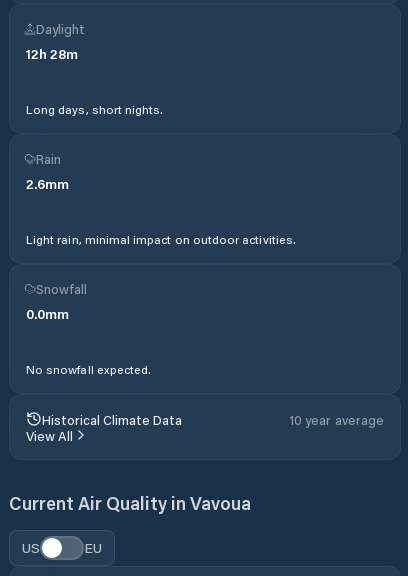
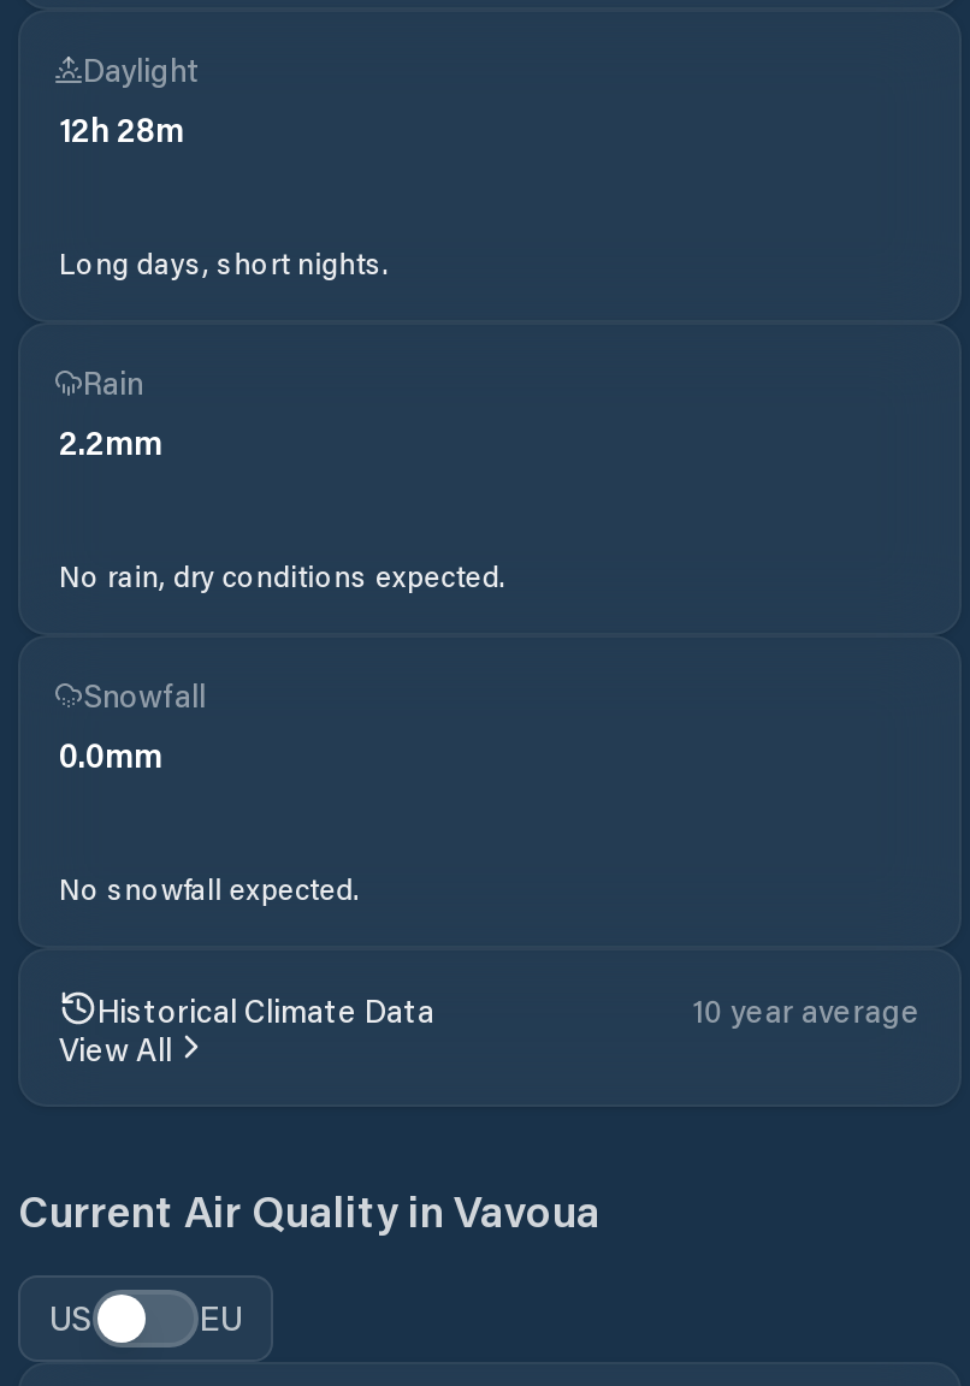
- 2.6mm
+ 2.2mm

- Light rain, minimal impact on outdoor activities.
+ No rain, dry conditions expected.
